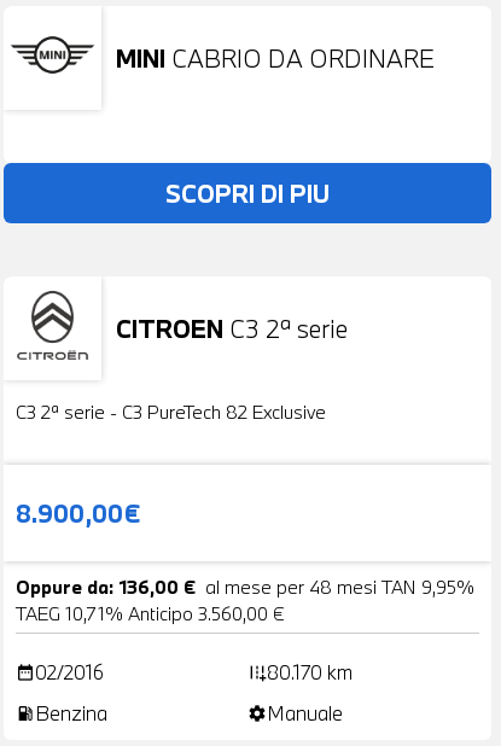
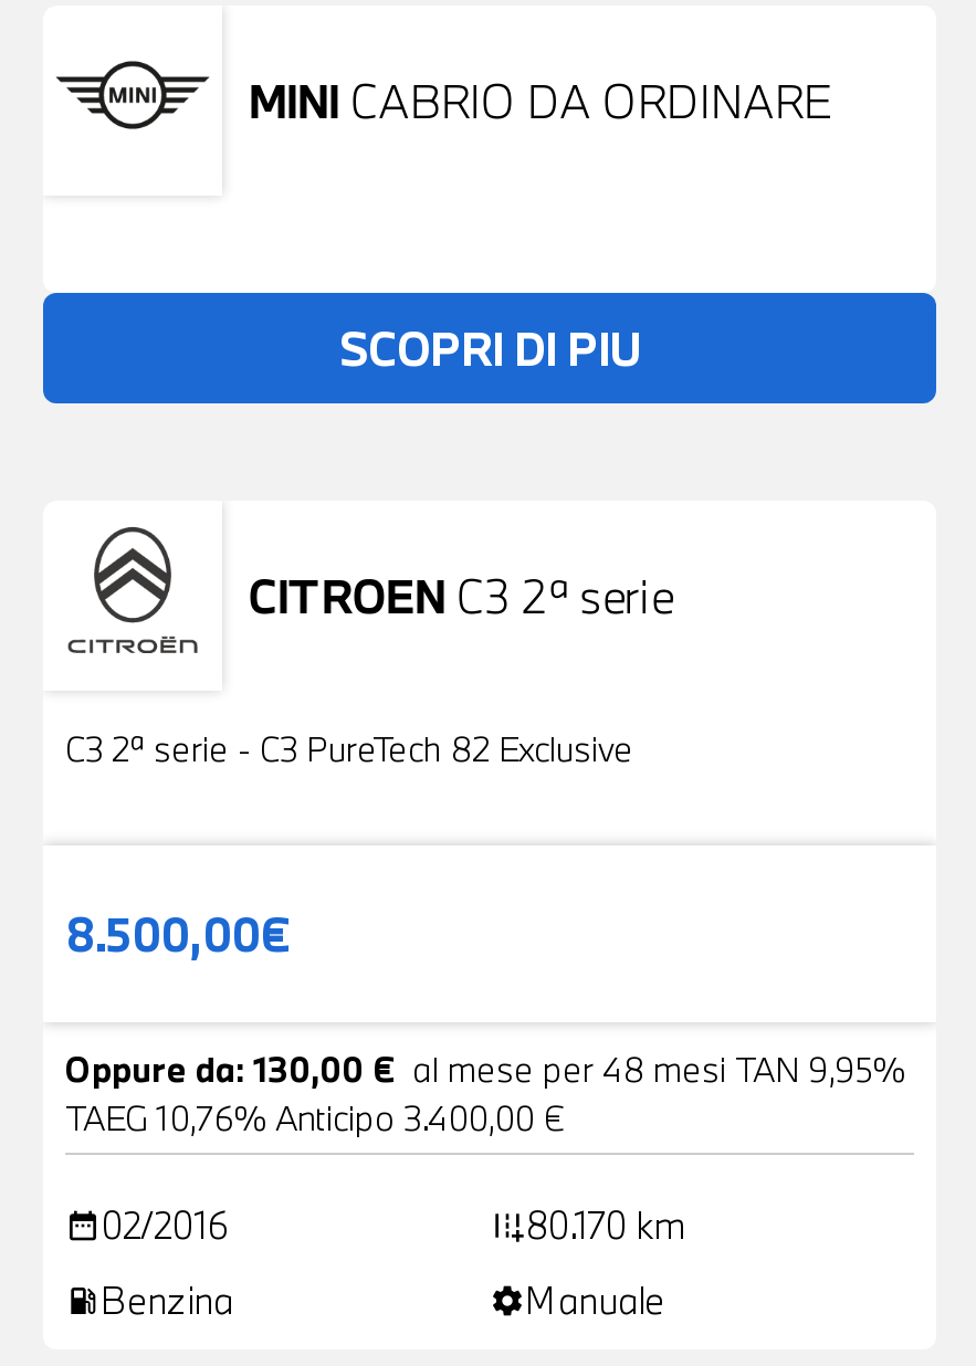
- 8.900,00€
+ 8.500,00€

- Oppure da: 136,00 € al mese per 48 mesi TAN 9,95%
+ Oppure da: 130,00 € al mese per 48 mesi TAN 9,95%

- TAEG 10,71% Anticipo 3.560,00 €
+ TAEG 10,76% Anticipo 3.400,00 €
